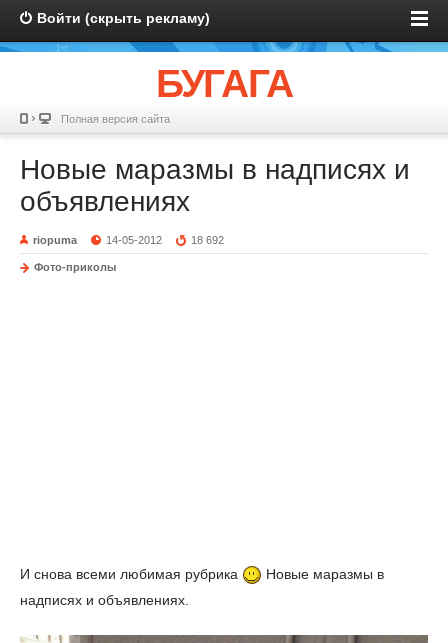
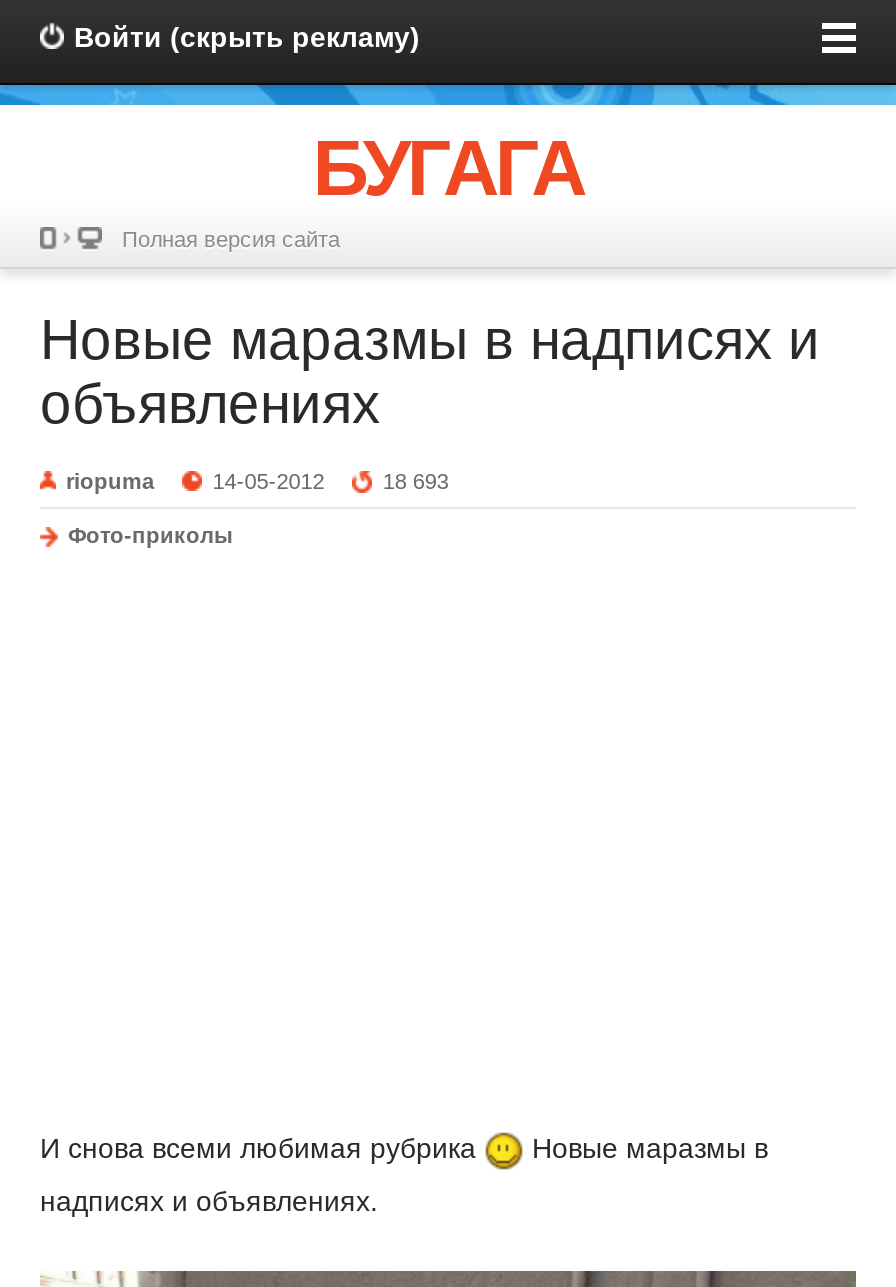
- 18 692
+ 18 693
